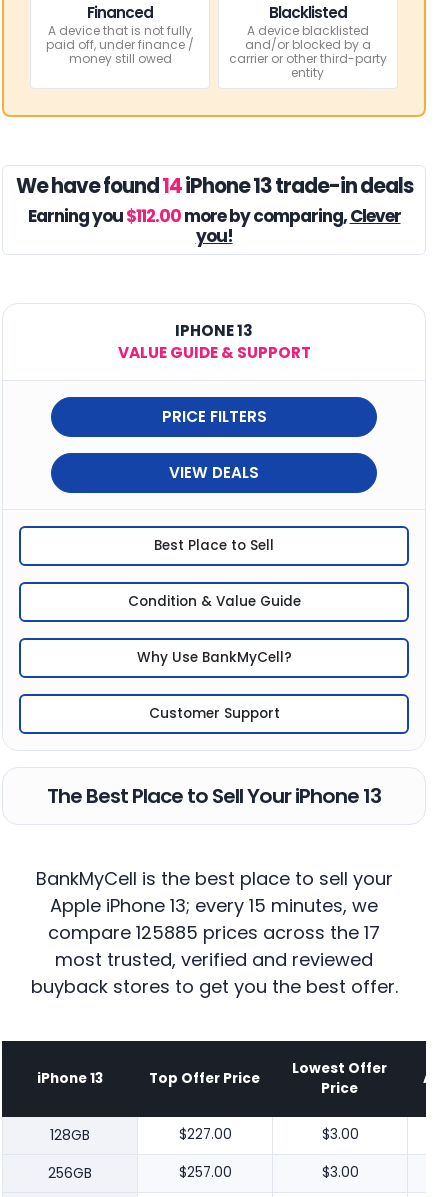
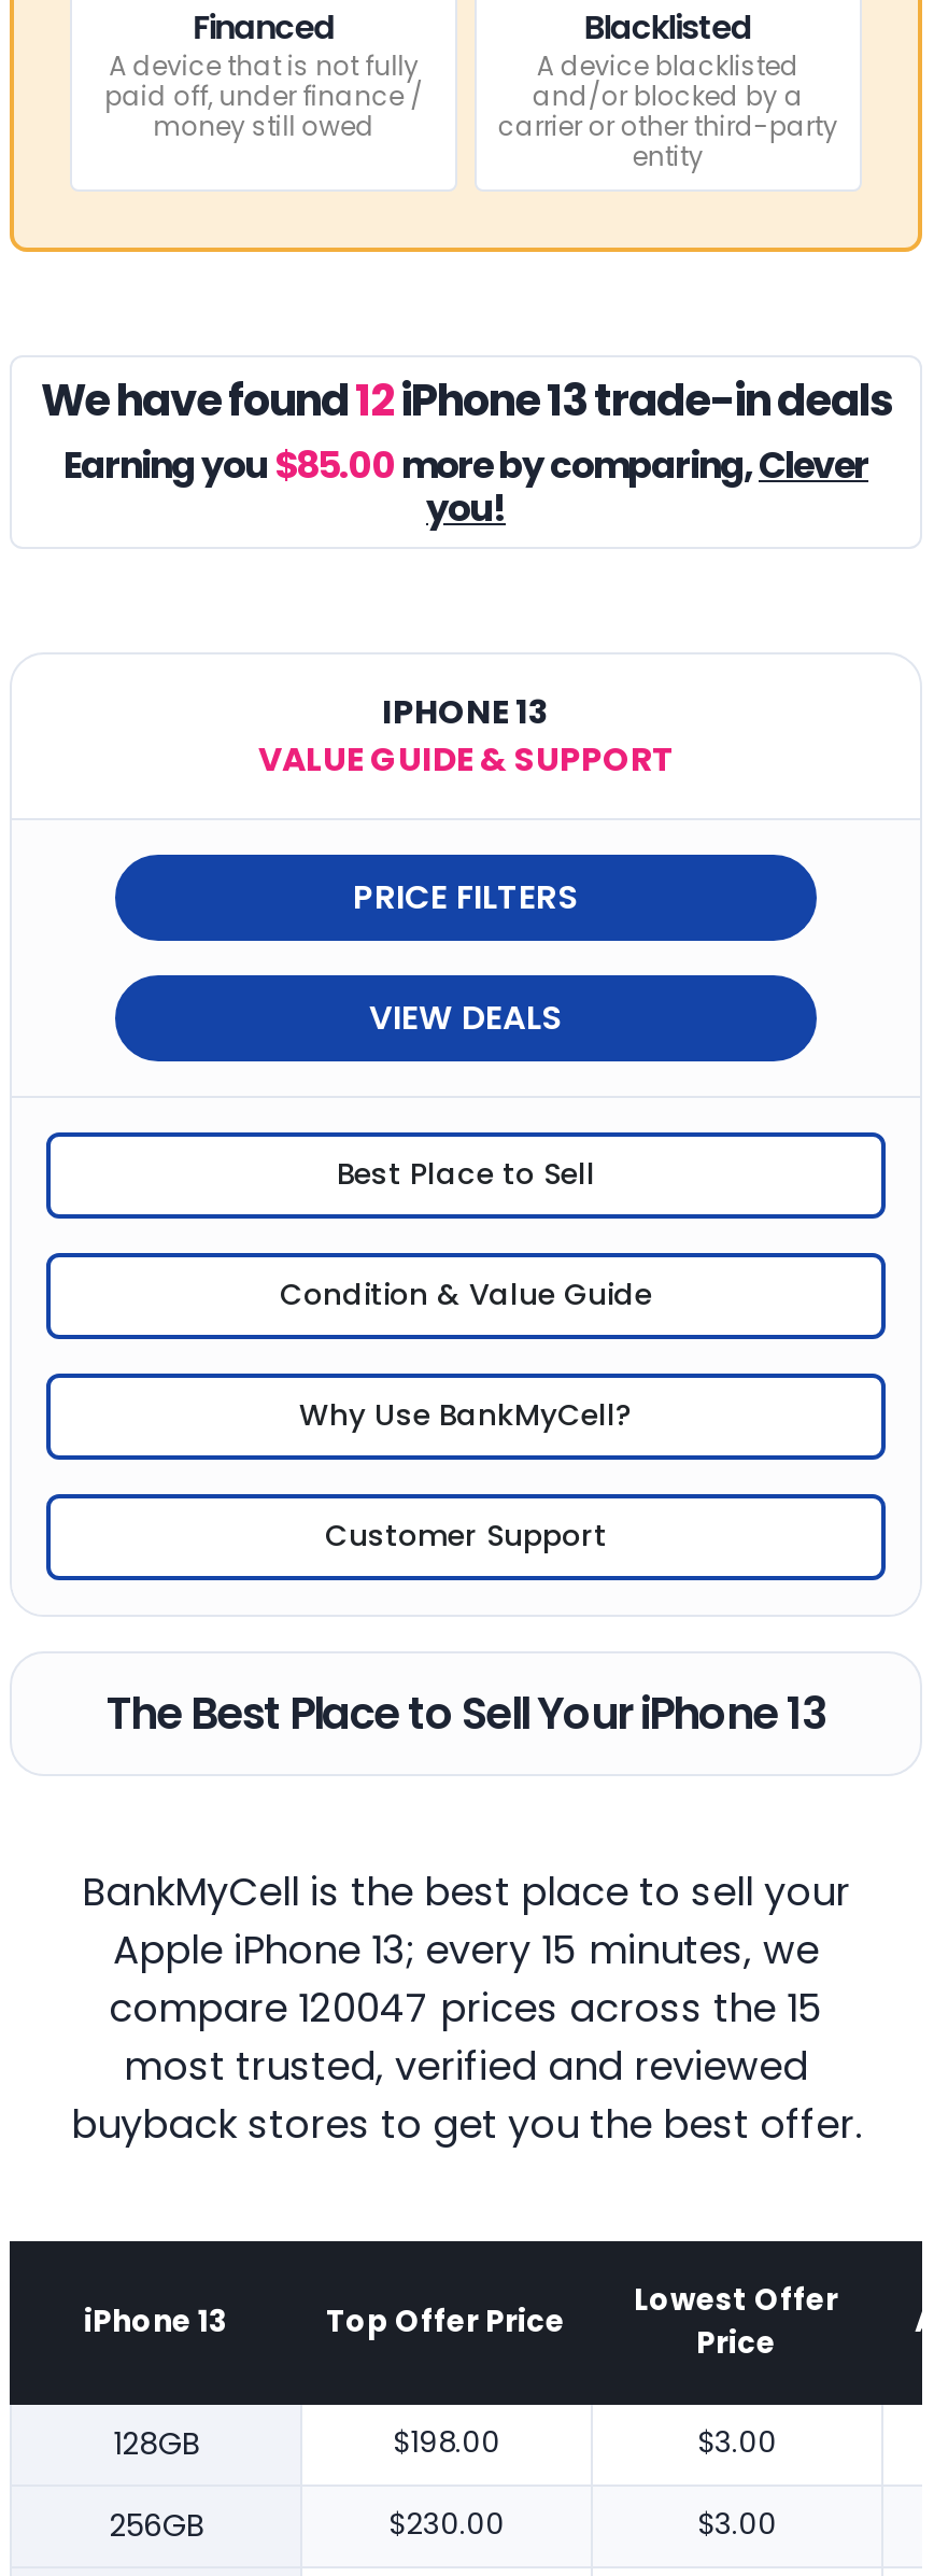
- We have found14iPhone 13 trade-in deals
+ We have found12iPhone 13 trade-in deals

- Earning you $112.00 more by comparing,Clever
+ Earning you $85.00 more by comparing,Clever

- compare 125885 prices across the 17
+ compare 120047 prices across the 15

- $227.00
+ $198.00

- $257.00
+ $230.00
